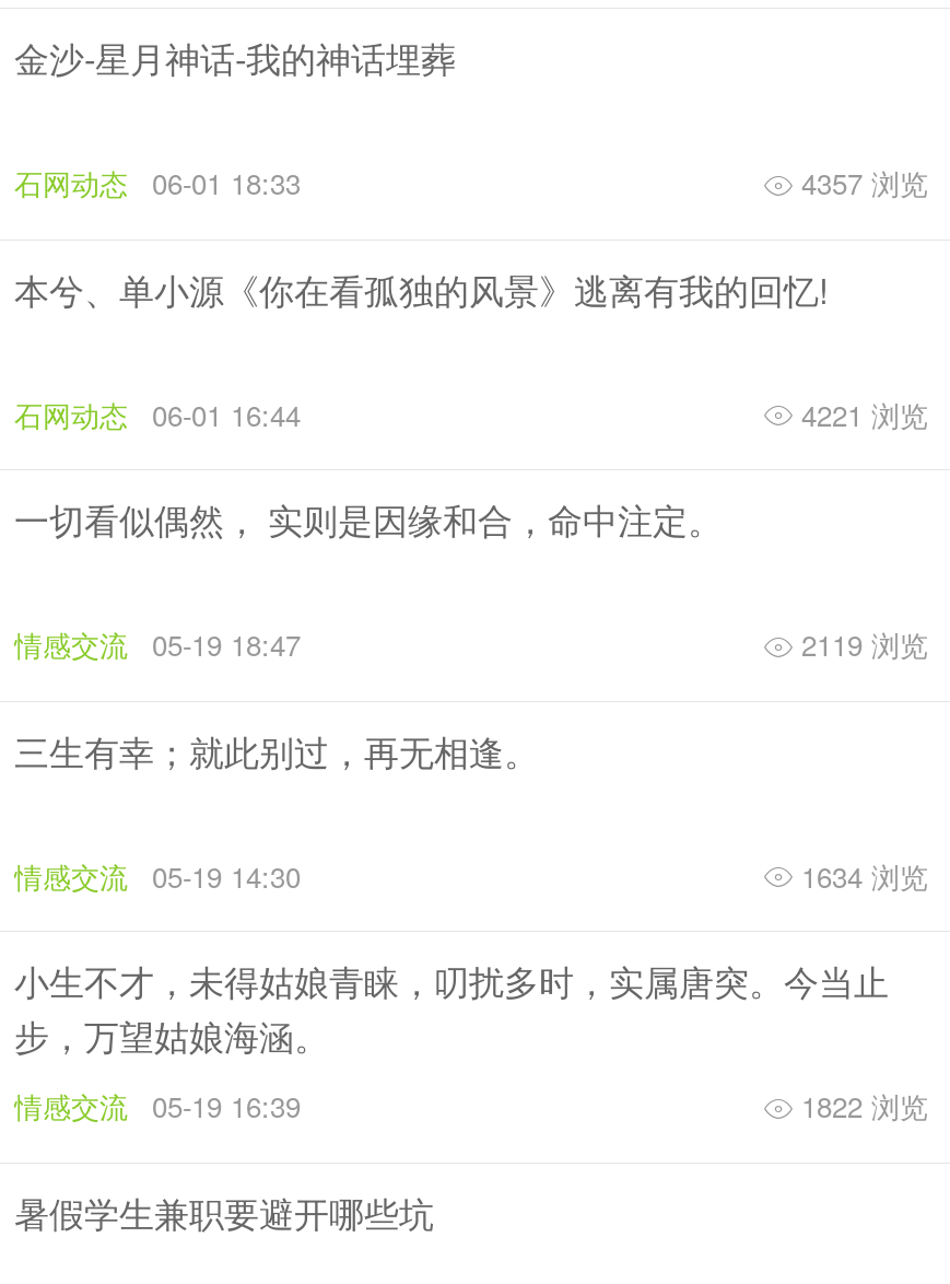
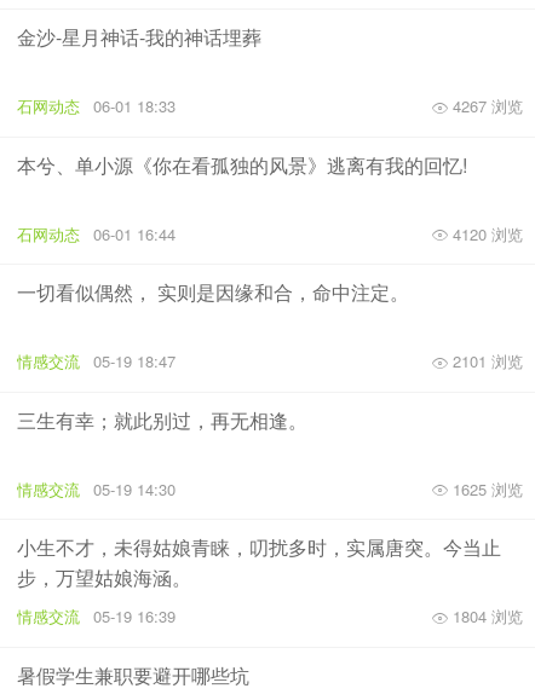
- 4357 浏览
+ 4267 浏览

- 4221 浏览
+ 4120 浏览

- 2119 浏览
+ 2101 浏览

- 1634 浏览
+ 1625 浏览

- 1822 浏览
+ 1804 浏览
